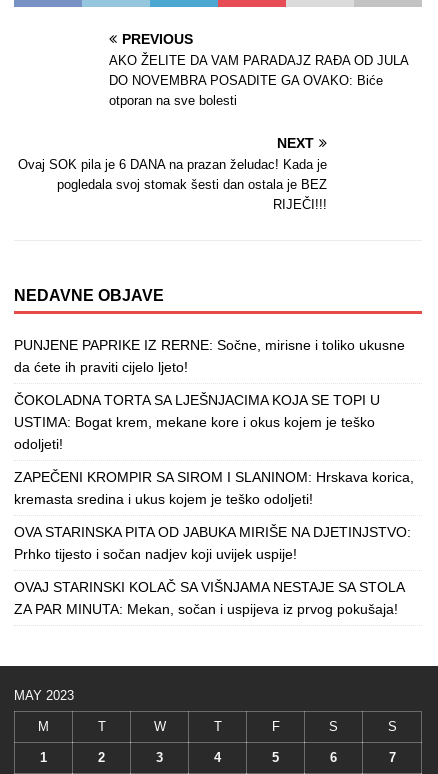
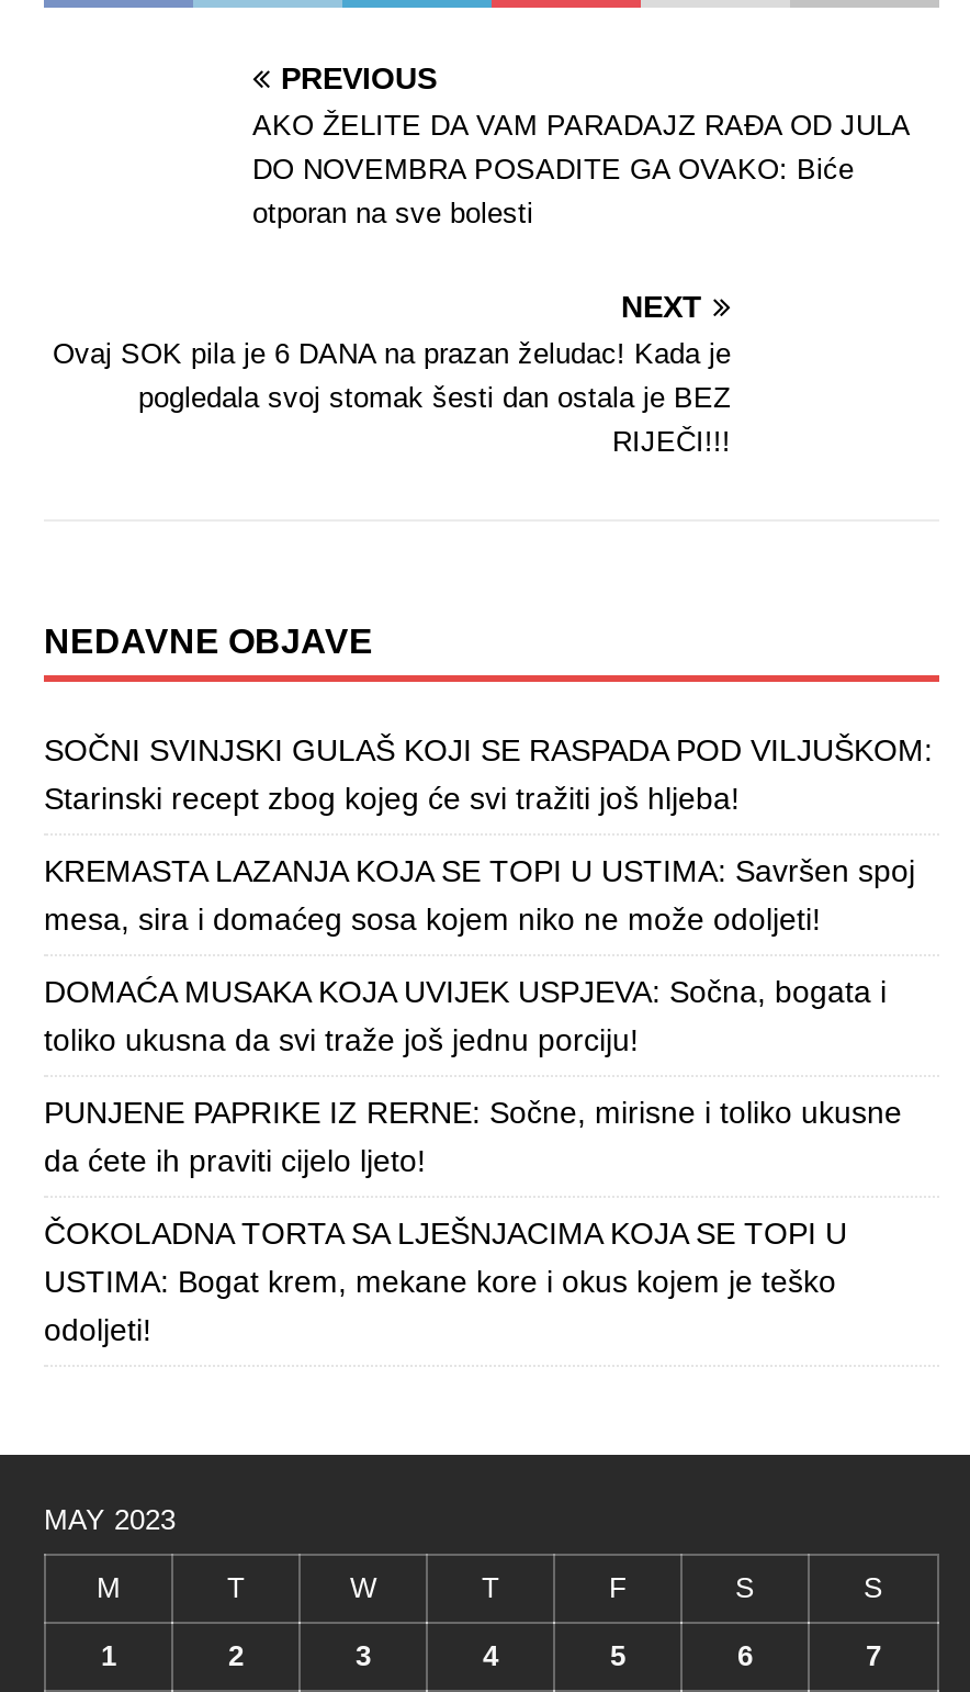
+ SOČNI SVINJSKI GULAŠ KOJI SE RASPADA POD VILJUŠKOM:
+ Starinski recept zbog kojeg će svi tražiti još hljeba!
+ KREMASTA LAZANJA KOJA SE TOPI U USTIMA: Savršen spoj
+ mesa, sira i domaćeg sosa kojem niko ne može odoljeti!
+ DOMAĆA MUSAKA KOJA UVIJEK USPJEVA: Sočna, bogata i
+ toliko ukusna da svi traže još jednu porciju!

moved down: PUNJENE PAPRIKE IZ RERNE: Sočne, mirisne i toliko ukusne | da ćete ih praviti cijelo ljeto! | ČOKOLADNA TORTA SA LJEŠNJACIMA KOJA SE TOPI U | USTIMA: Bogat krem, mekane kore i okus kojem je teško | odoljeti!

- ZAPEČENI KROMPIR SA SIROM I SLANINOM: Hrskava korica,
- kremasta sredina i ukus kojem je teško odoljeti!
- OVA STARINSKA PITA OD JABUKA MIRIŠE NA DJETINJSTVO:
- Prhko tijesto i sočan nadjev koji uvijek uspije!
- OVAJ STARINSKI KOLAČ SA VIŠNJAMA NESTAJE SA STOLA
- ZA PAR MINUTA: Mekan, sočan i uspijeva iz prvog pokušaja!
